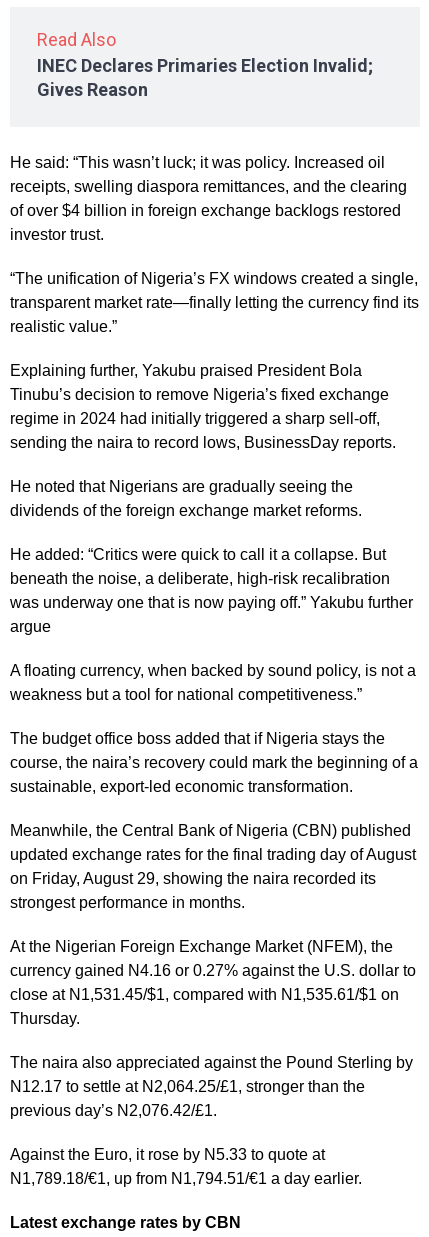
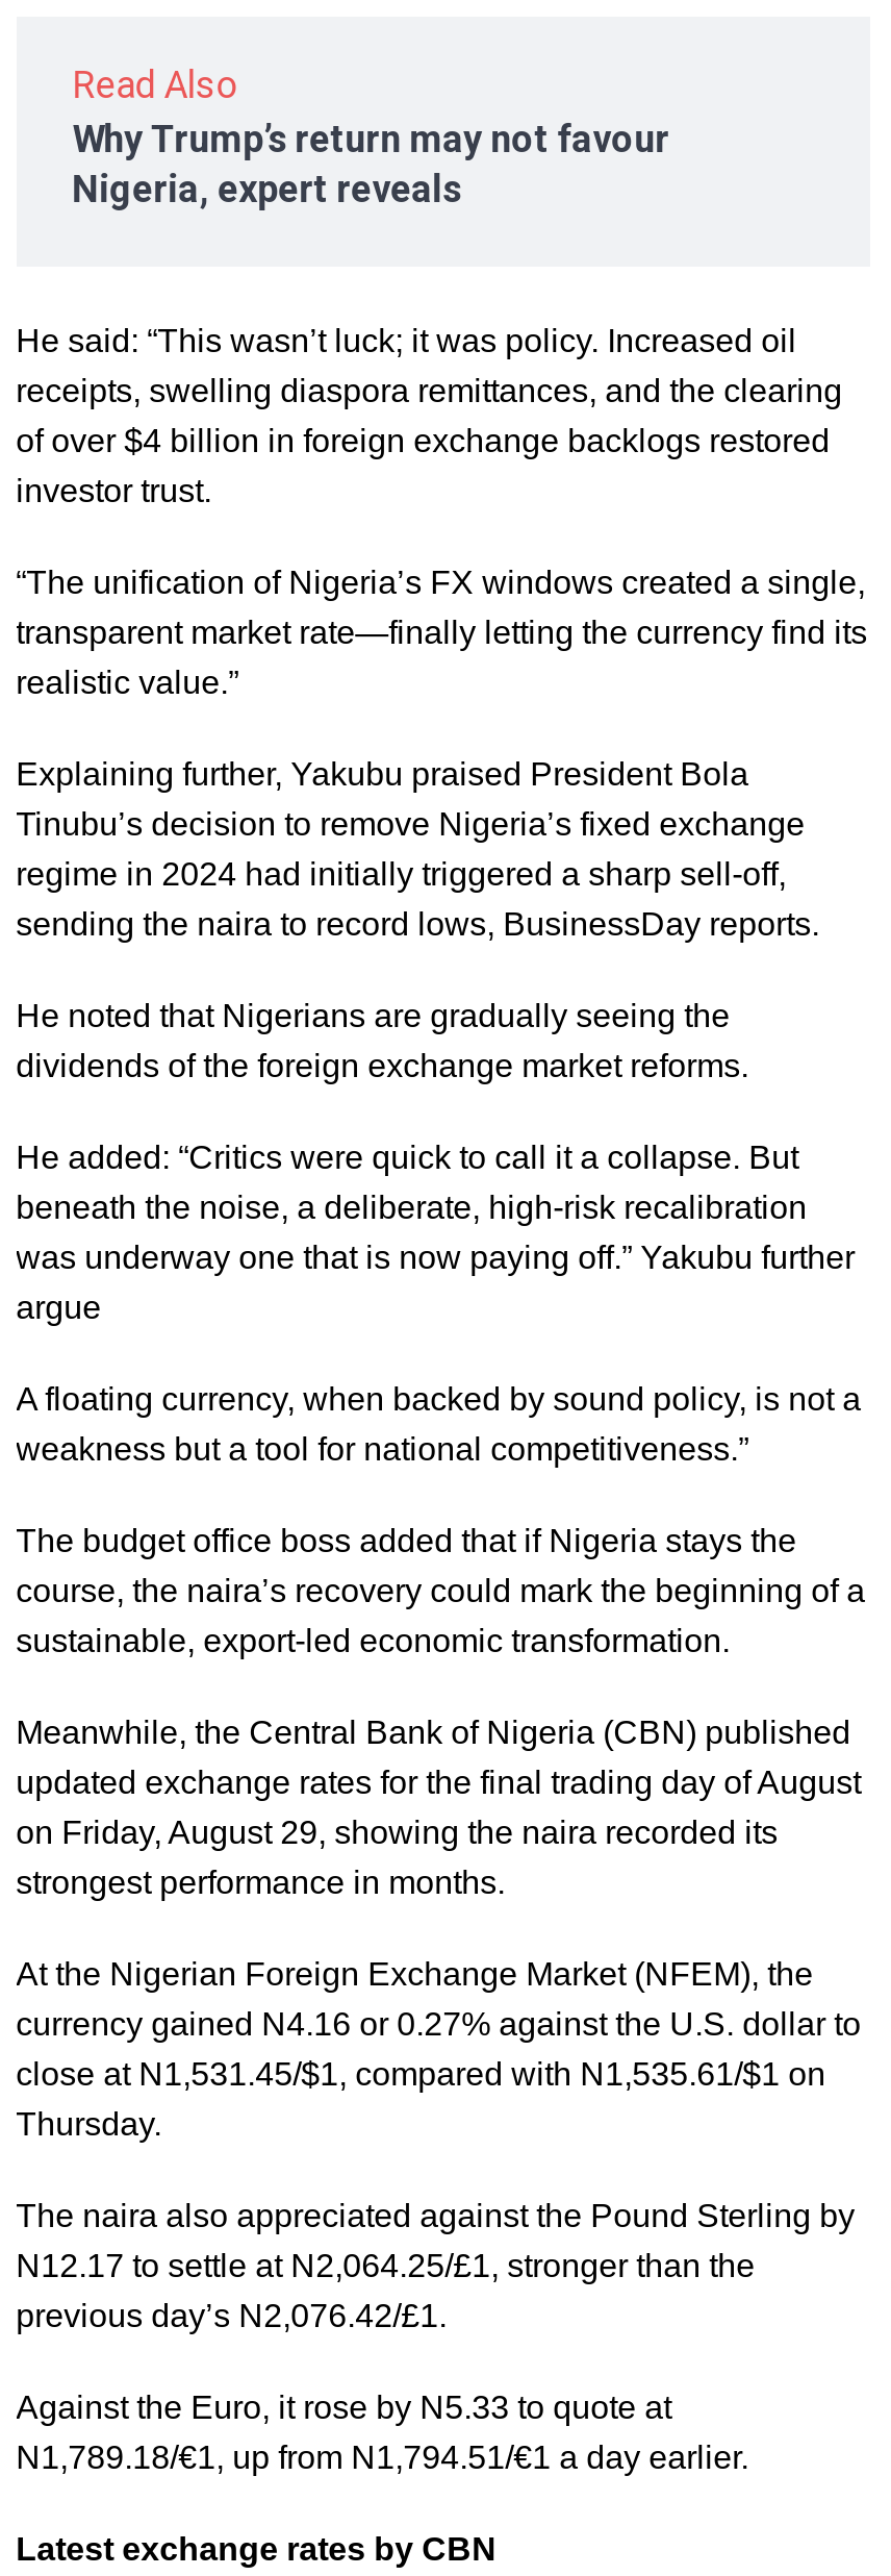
- INEC Declares Primaries Election Invalid;
- Gives Reason
+ Why Trump’s return may not favour
+ Nigeria, expert reveals
